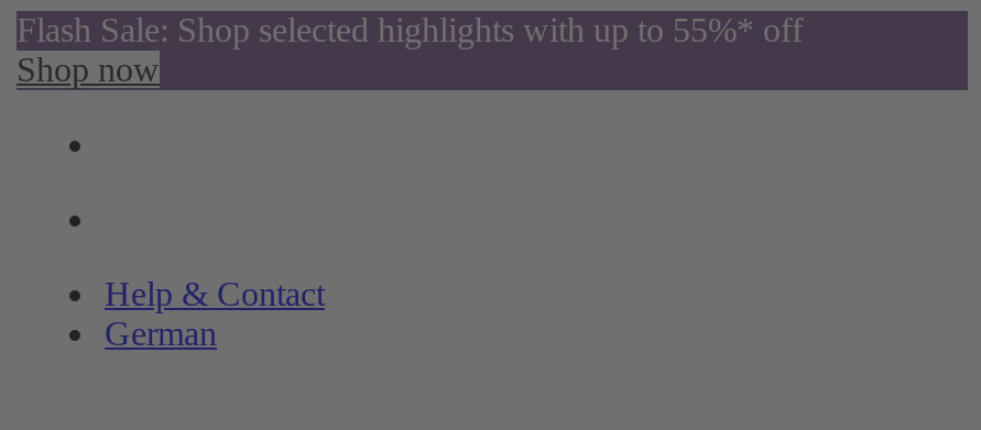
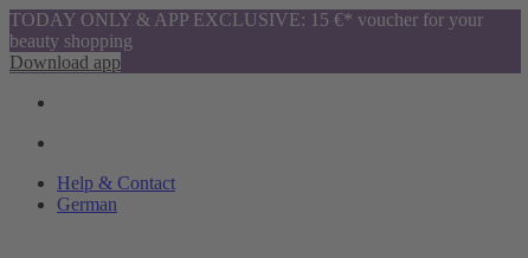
- Flash Sale: Shop selected highlights with up to 55%* off
- Shop now
+ TODAY ONLY & APP EXCLUSIVE: 15 €* voucher for your
+ beauty shopping
+ Download app
